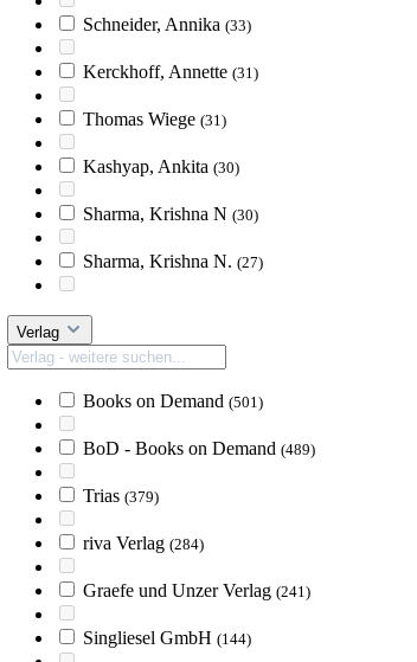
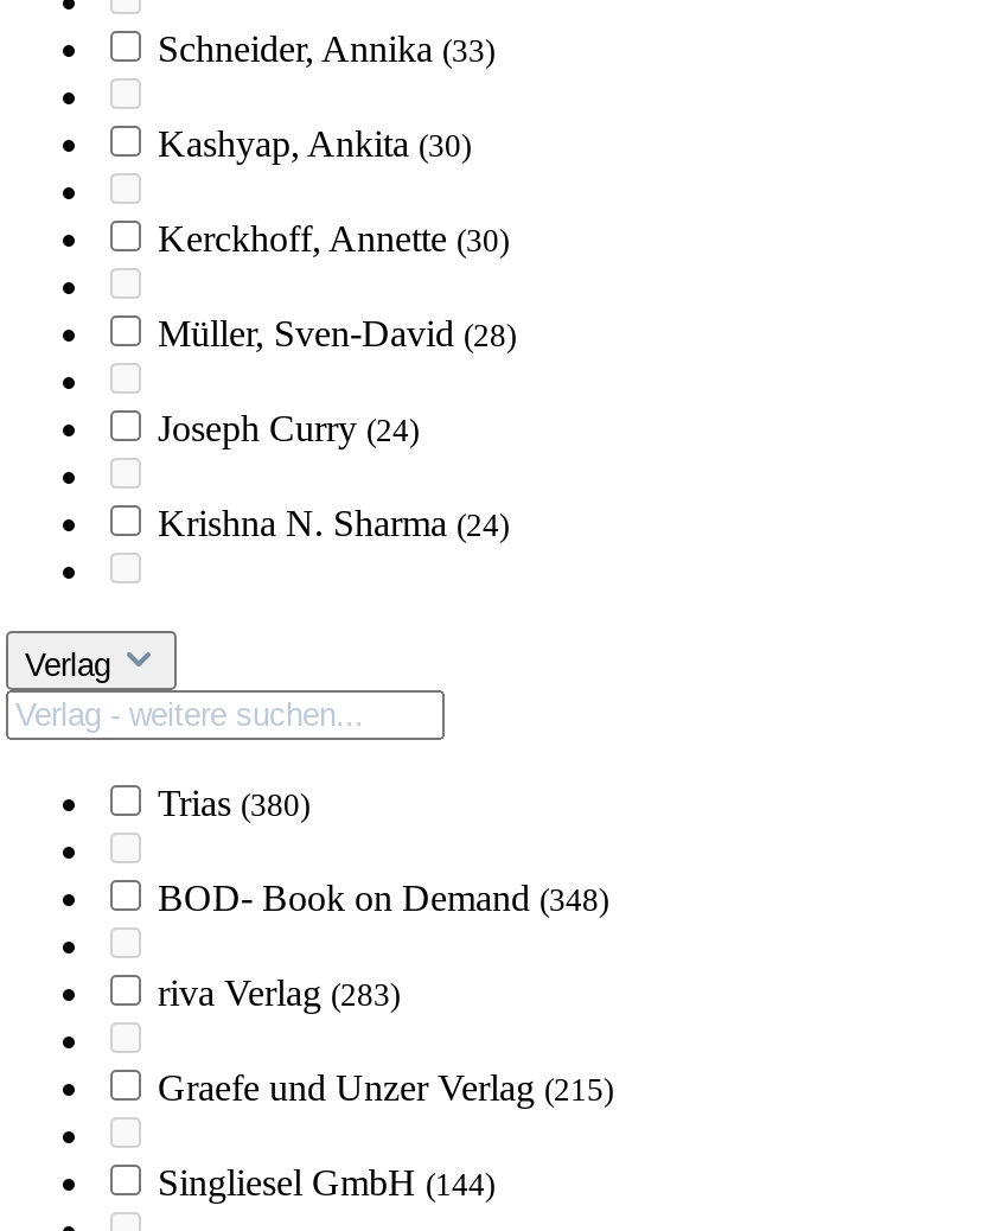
- Kerckhoff, Annette (31)
- Thomas Wiege (31)

moved up: Kashyap, Ankita (30)

- Sharma, Krishna N (30)
- Sharma, Krishna N. (27)
+ Kerckhoff, Annette (30)
+ Müller, Sven-David (28)
+ Joseph Curry (24)
+ Krishna N. Sharma (24)

- Books on Demand (501)
- BoD - Books on Demand (489)
- Trias (379)
- riva Verlag (284)
- Graefe und Unzer Verlag (241)
+ Trias (380)
+ BOD- Book on Demand (348)
+ riva Verlag (283)
+ Graefe und Unzer Verlag (215)
